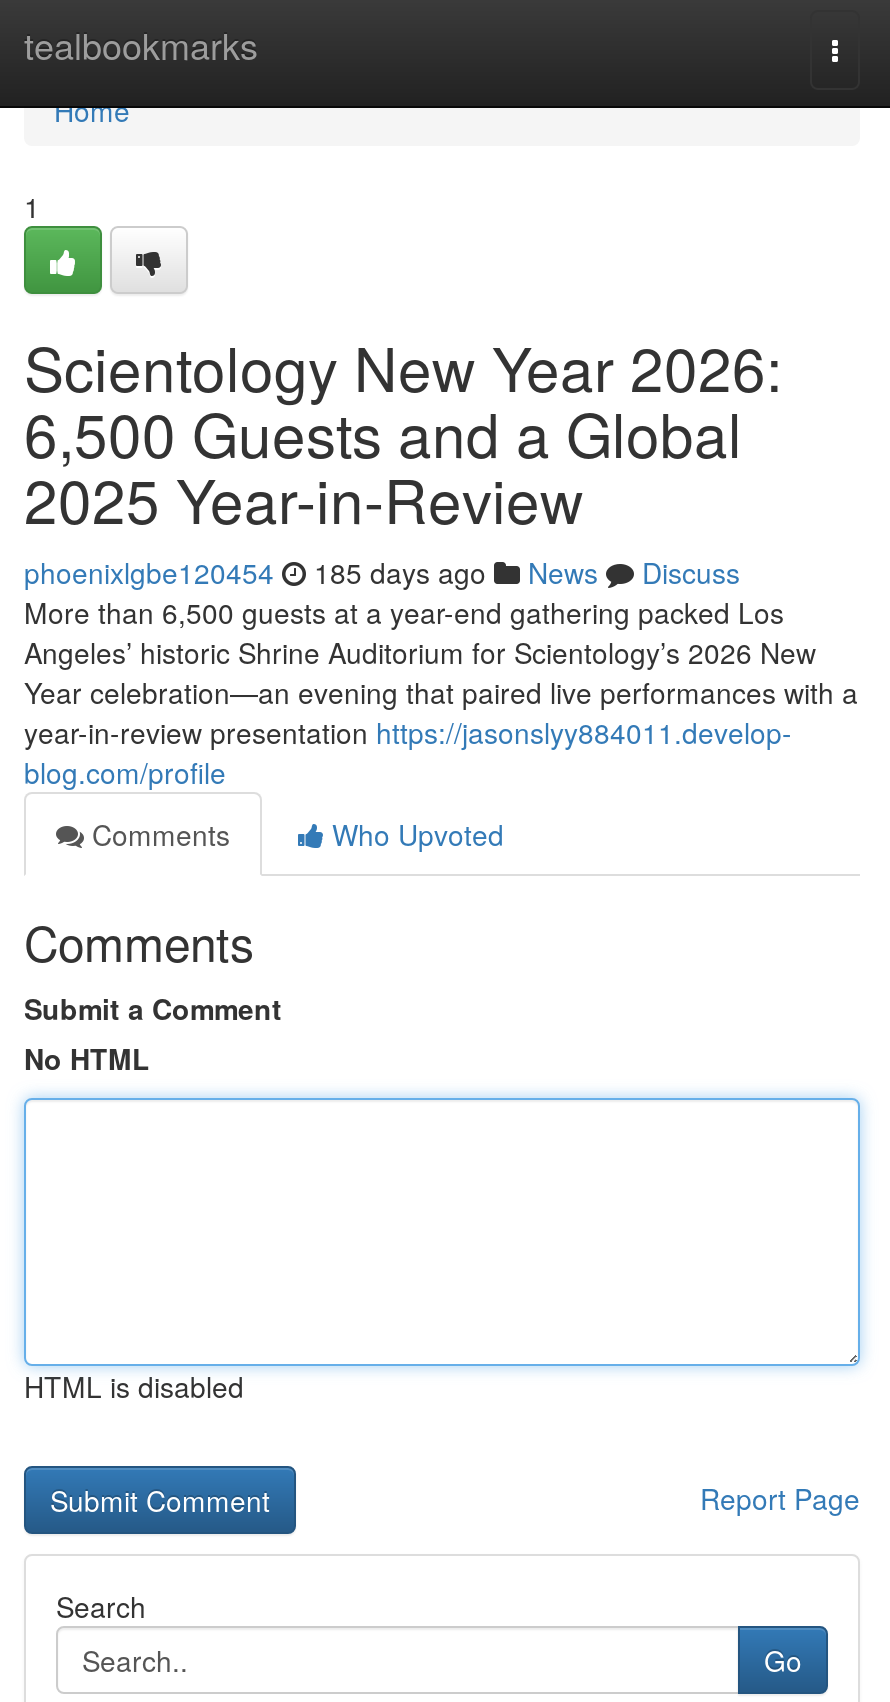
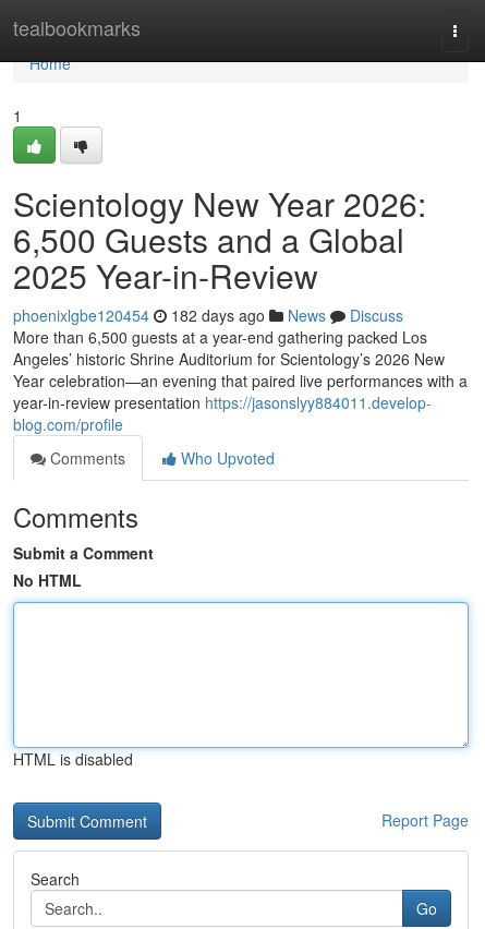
- phoenixlgbe120454 185 days ago News Discuss
+ phoenixlgbe120454 182 days ago News Discuss
